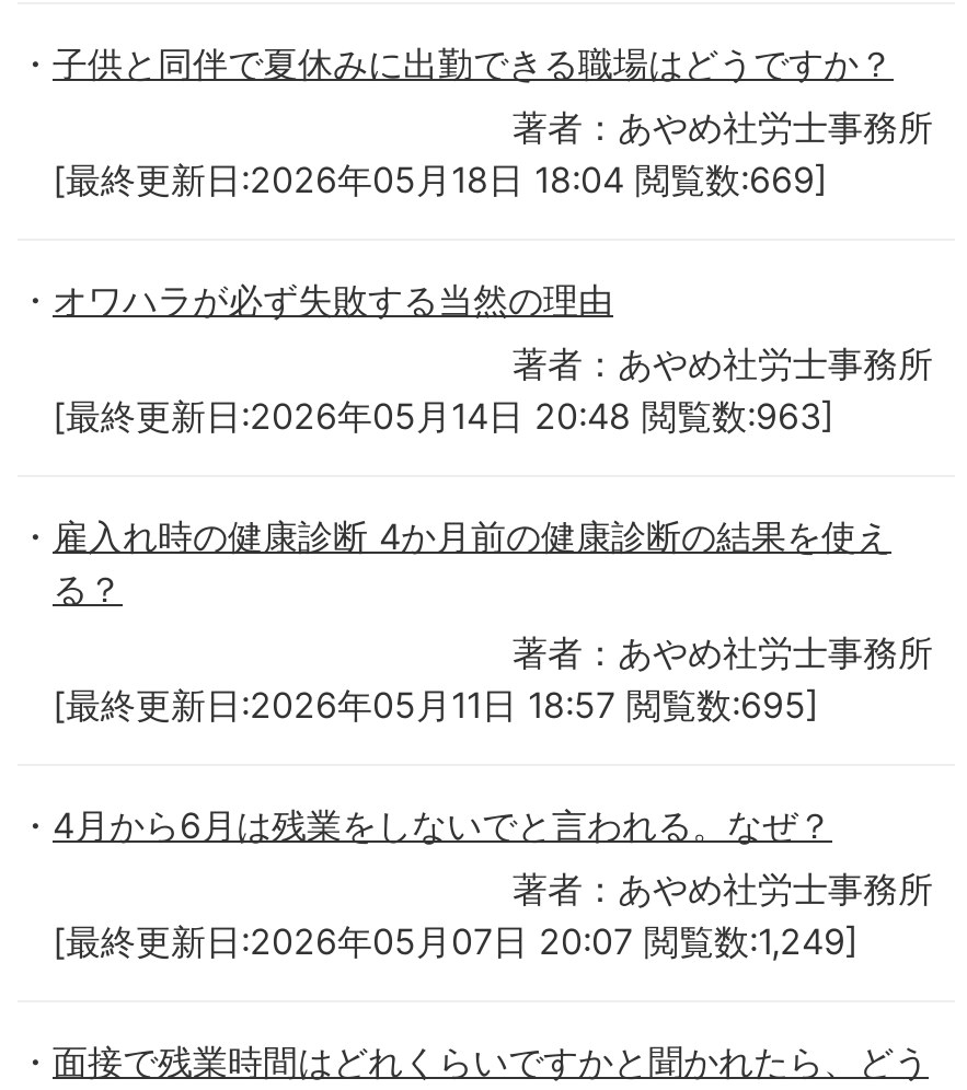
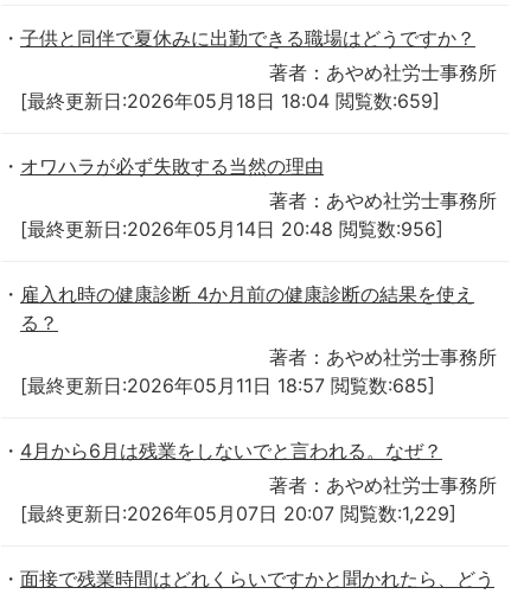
- [最終更新日:2026年05月18日 18:04 閲覧数:669]
+ [最終更新日:2026年05月18日 18:04 閲覧数:659]

- [最終更新日:2026年05月14日 20:48 閲覧数:963]
+ [最終更新日:2026年05月14日 20:48 閲覧数:956]

- [最終更新日:2026年05月11日 18:57 閲覧数:695]
+ [最終更新日:2026年05月11日 18:57 閲覧数:685]

- [最終更新日:2026年05月07日 20:07 閲覧数:1,249]
+ [最終更新日:2026年05月07日 20:07 閲覧数:1,229]
